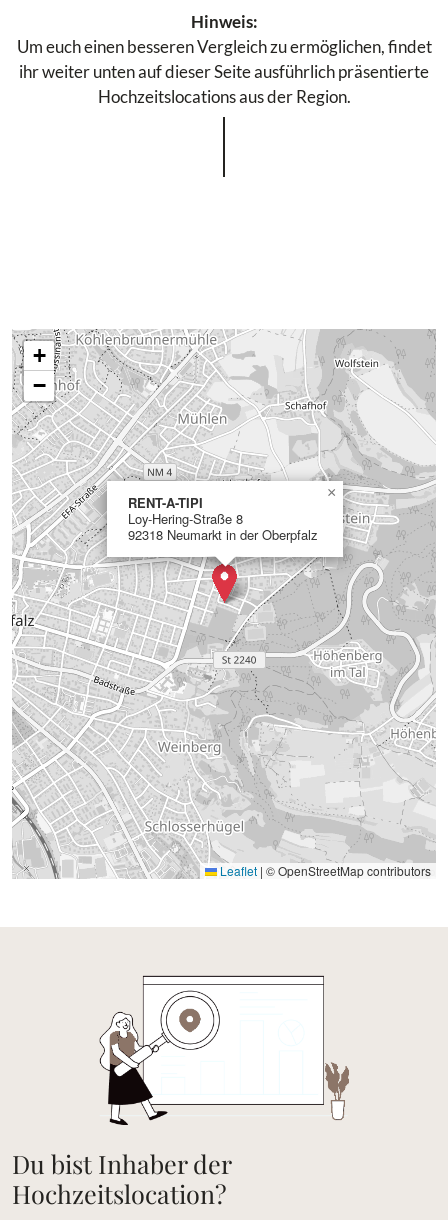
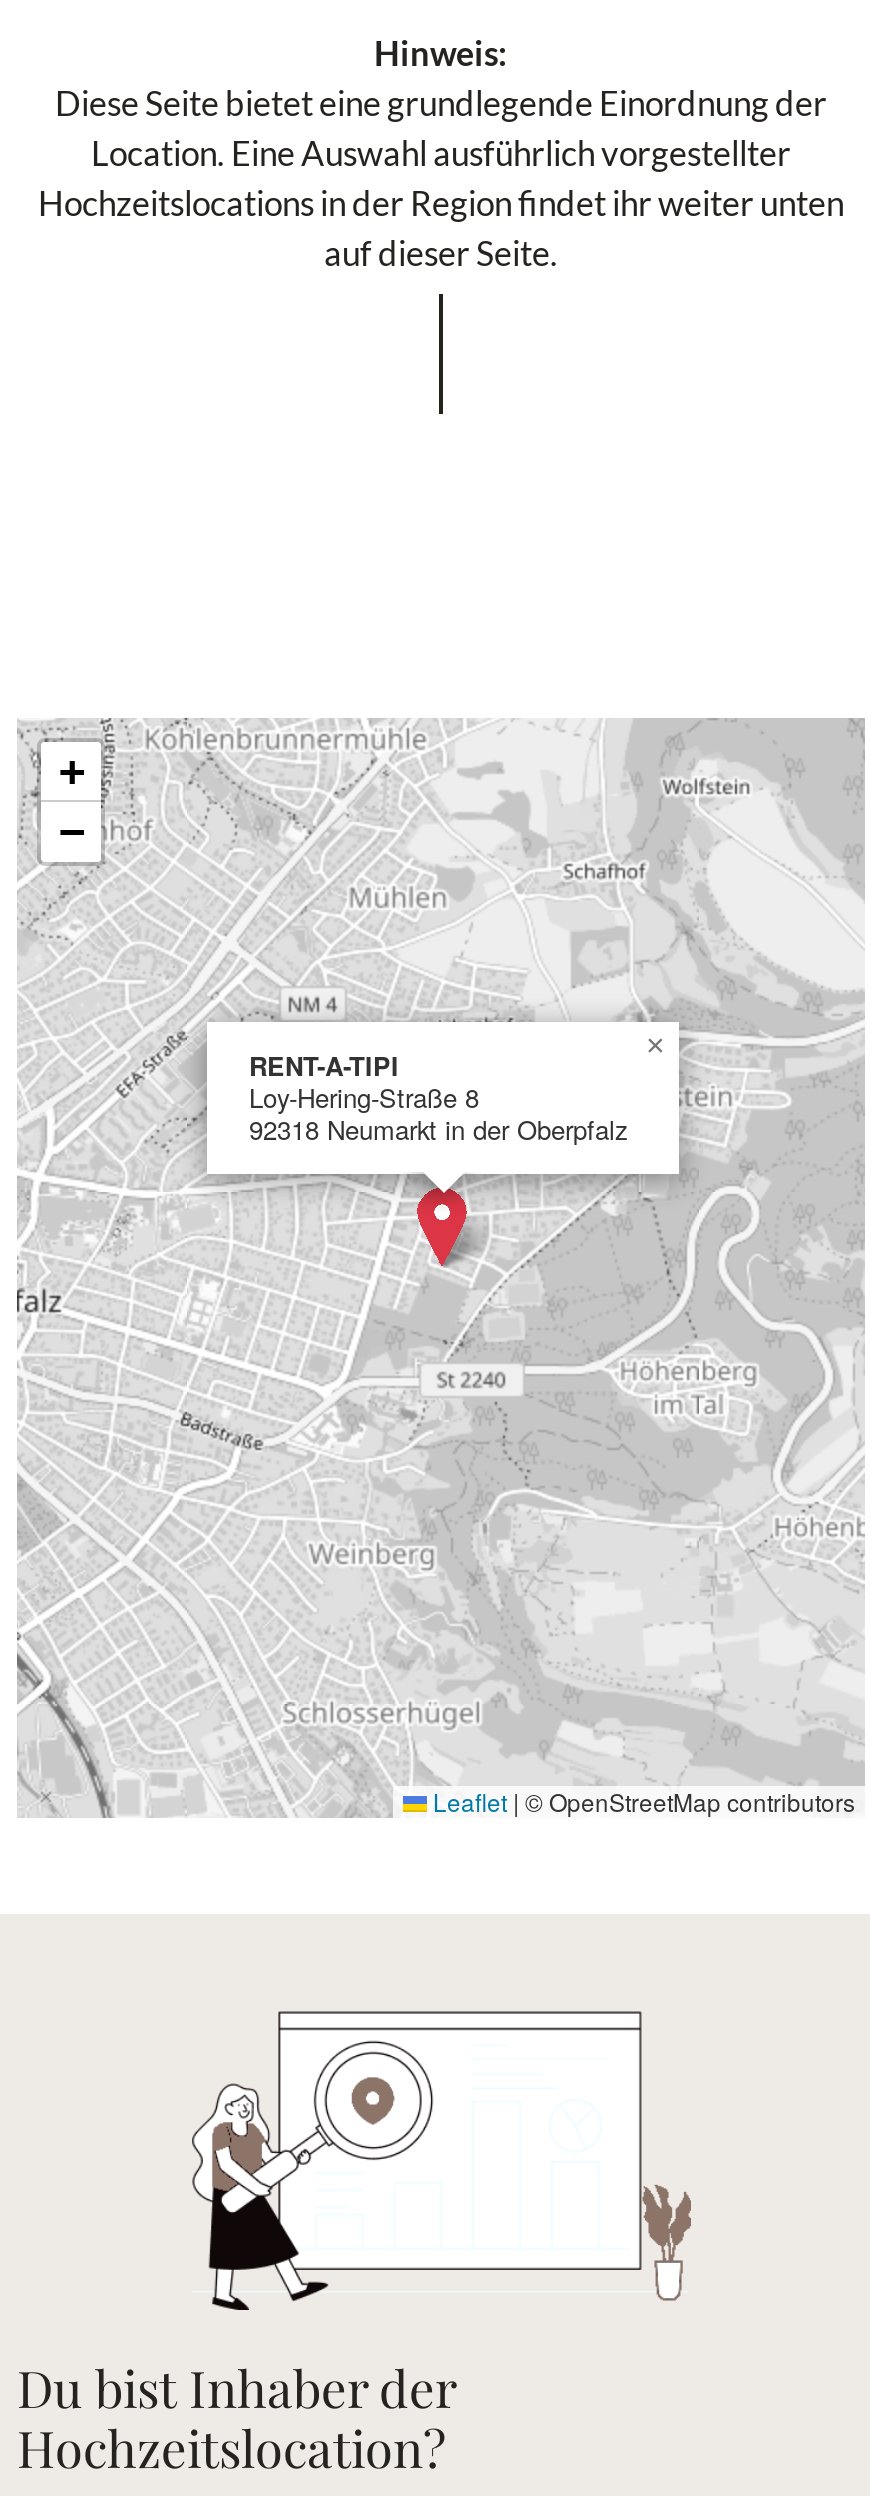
- Um euch einen besseren Vergleich zu ermöglichen, findet
- ihr weiter unten auf dieser Seite ausführlich präsentierte
- Hochzeitslocations aus der Region.
+ Diese Seite bietet eine grundlegende Einordnung der
+ Location. Eine Auswahl ausführlich vorgestellter
+ Hochzeitslocations in der Region findet ihr weiter unten
+ auf dieser Seite.
